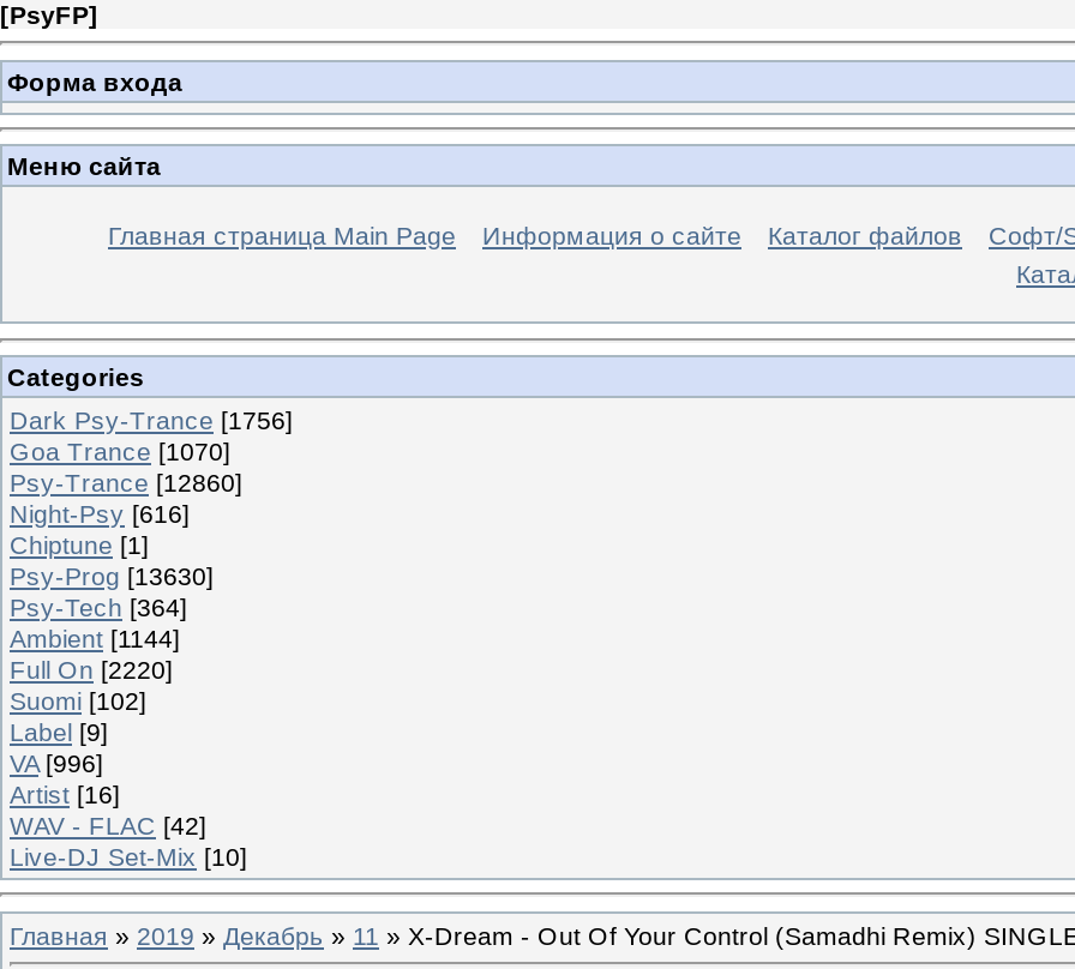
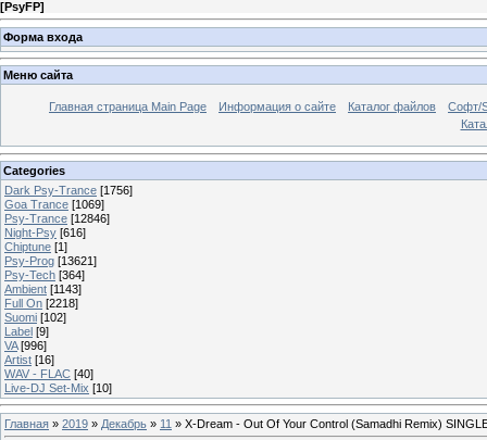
- Goa Trance [1070]
+ Goa Trance [1069]

- Psy-Trance [12860]
+ Psy-Trance [12846]

- Psy-Prog [13630]
+ Psy-Prog [13621]

- Ambient [1144]
+ Ambient [1143]

- Full On [2220]
+ Full On [2218]

- WAV - FLAC [42]
+ WAV - FLAC [40]
